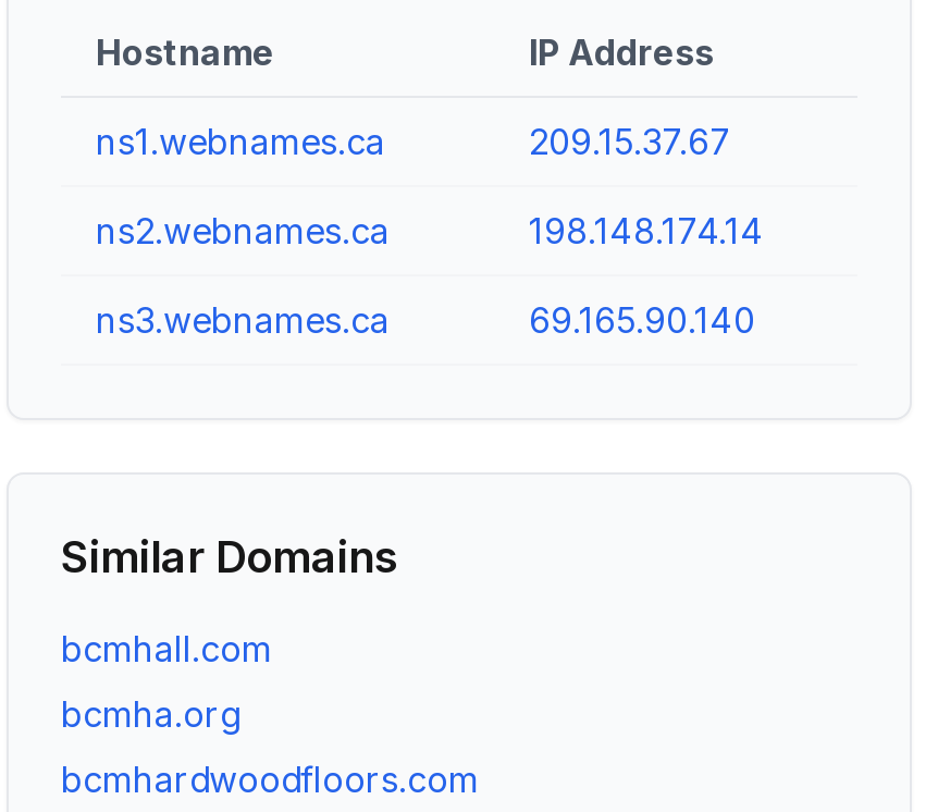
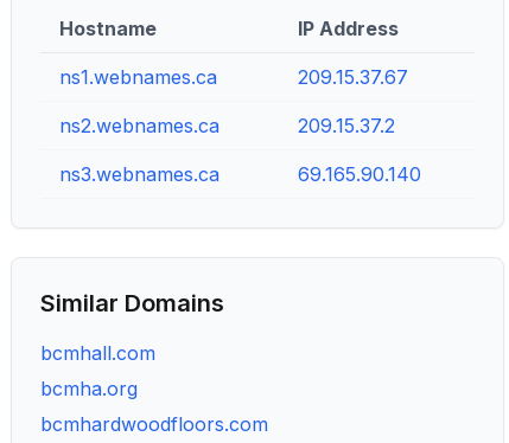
- 198.148.174.14
+ 209.15.37.2
